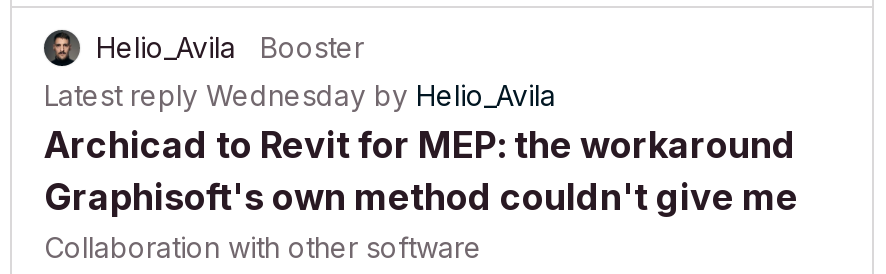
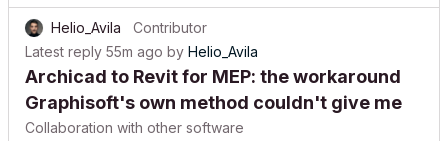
- Booster
- Latest reply Wednesday by Helio_Avila
+ Contributor
+ Latest reply 55m ago by Helio_Avila
